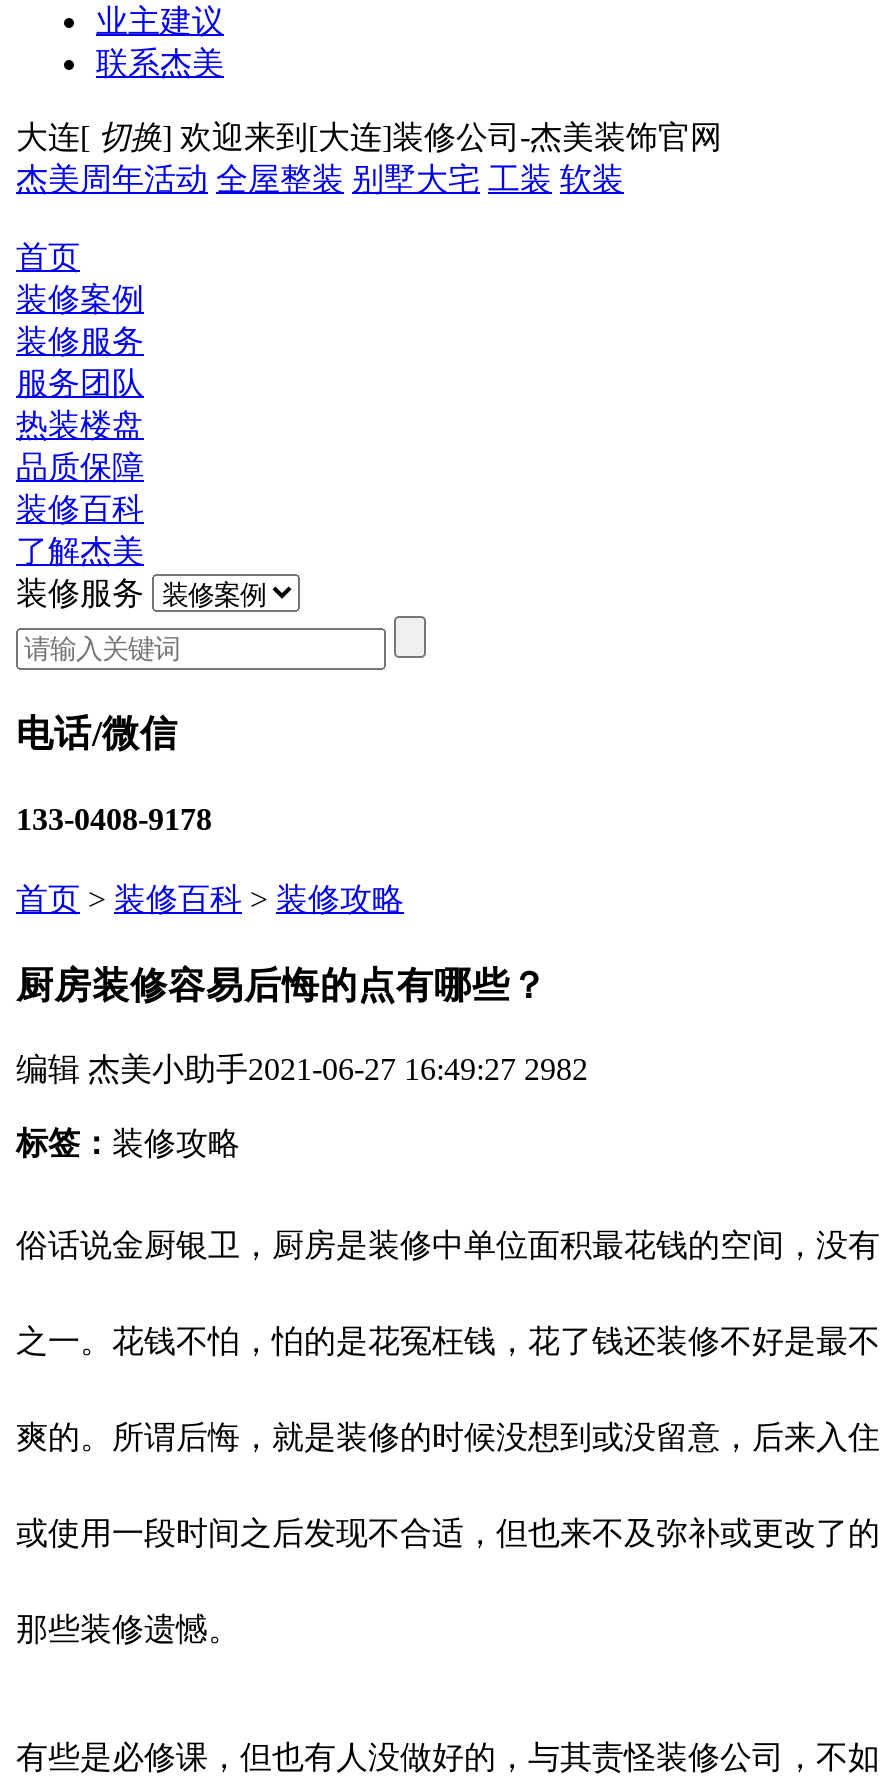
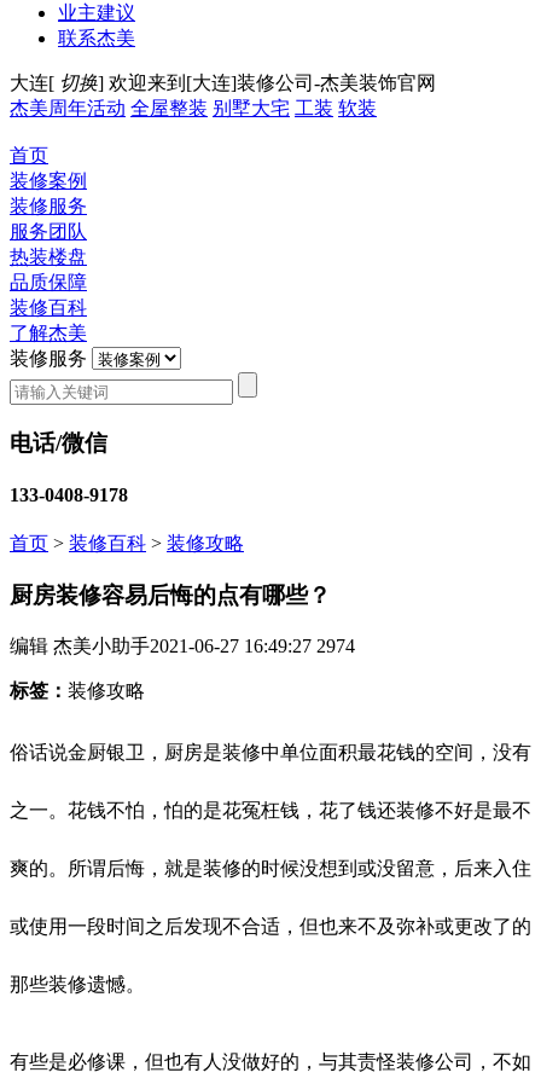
- 编辑 杰美小助手2021-06-27 16:49:27 2982
+ 编辑 杰美小助手2021-06-27 16:49:27 2974
